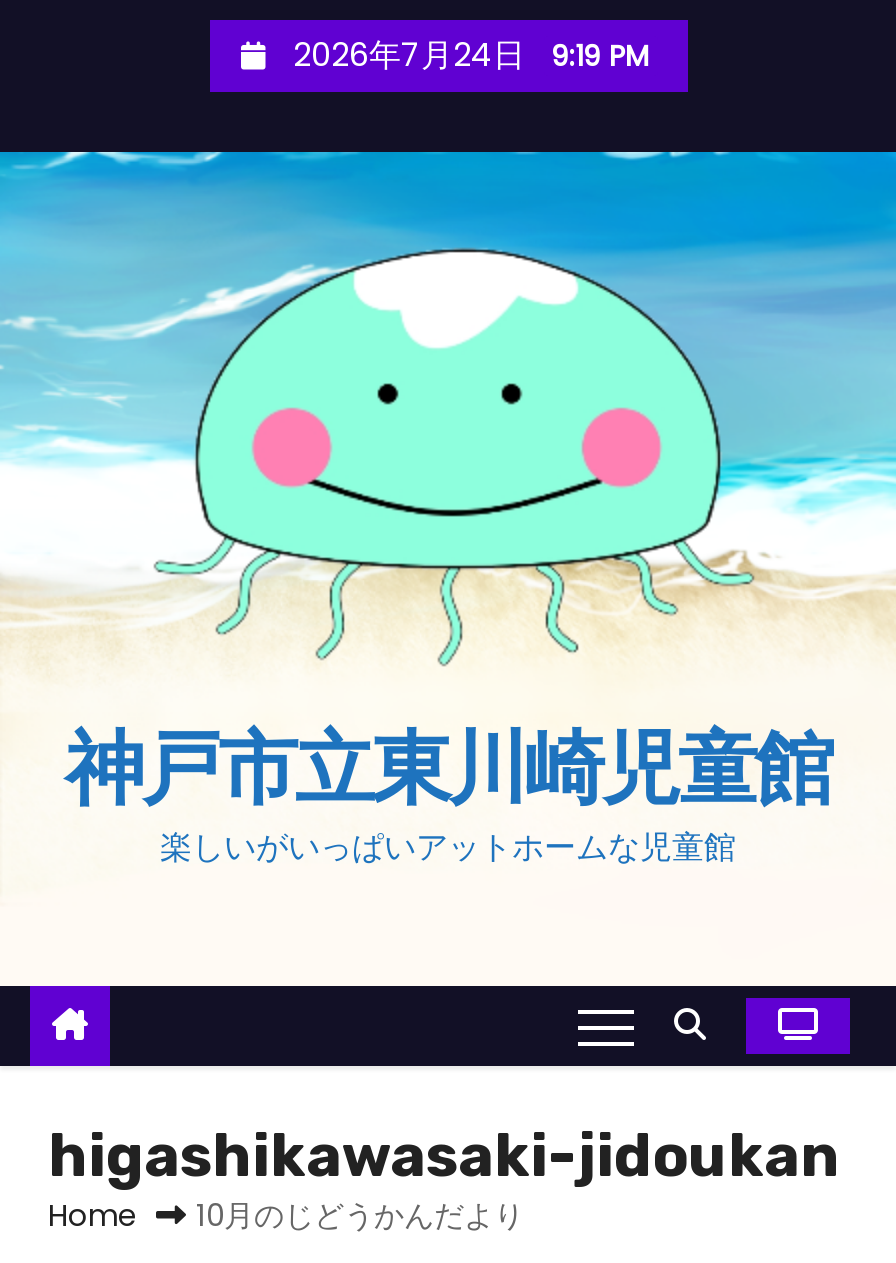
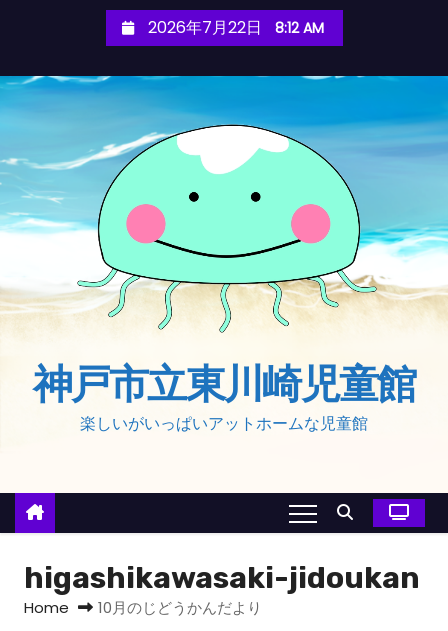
- 2026年7月24日 9:19 PM
+ 2026年7月22日 8:12 AM
